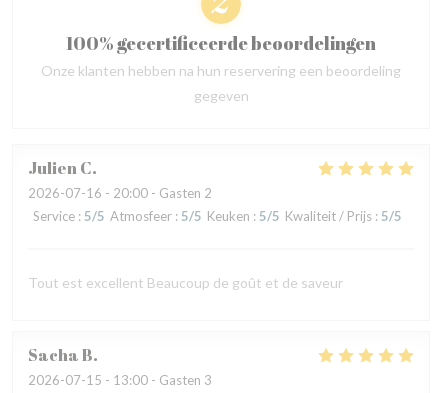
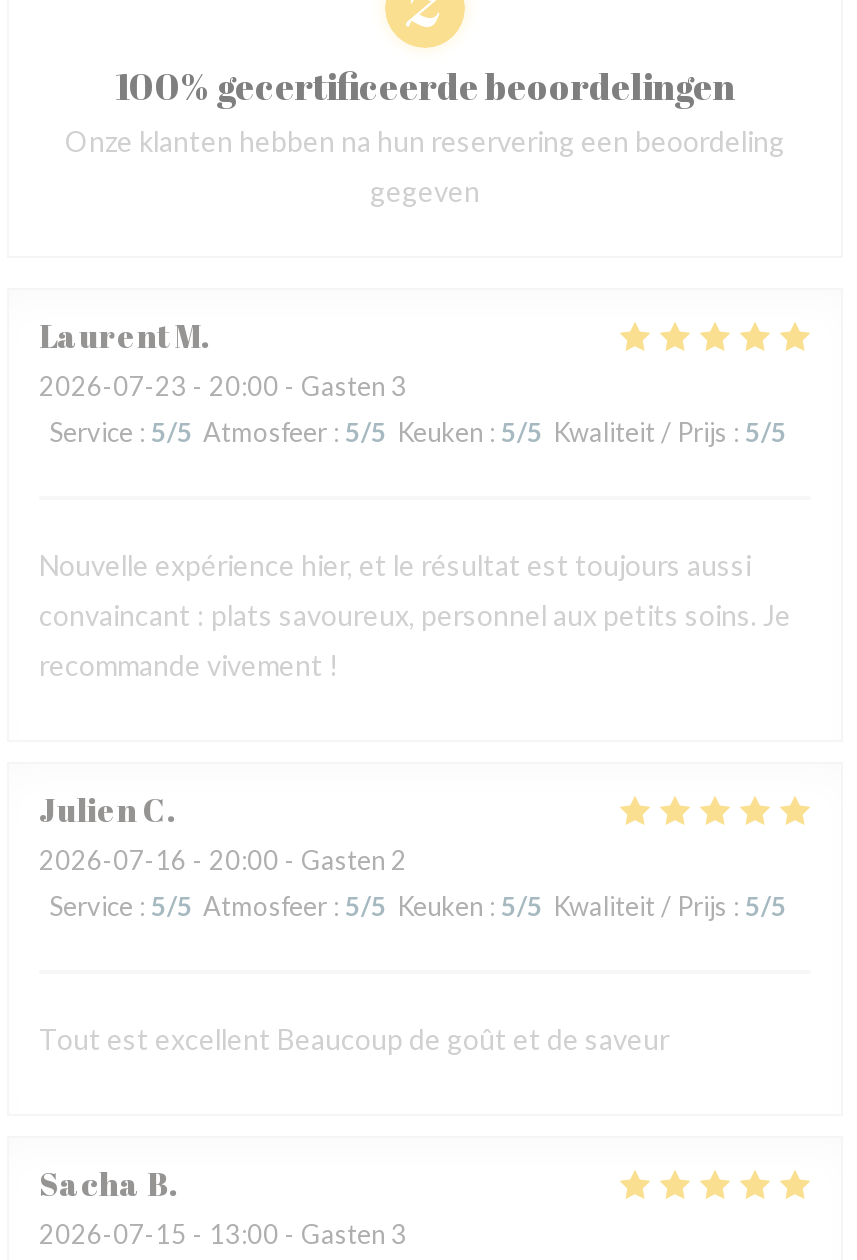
+ Laurent M
+ 2026-07-23 - 20:00 - Gasten 3
+ Service: 5/5 Atmosfeer: 5/5 Keuken: 5/5 Kwaliteit / Prijs: 5/5

+ Nouvelle expérience hier, et le résultat est toujours aussi
+ convaincant : plats savoureux, personnel aux petits soins. Je
+ recommande vivement !
